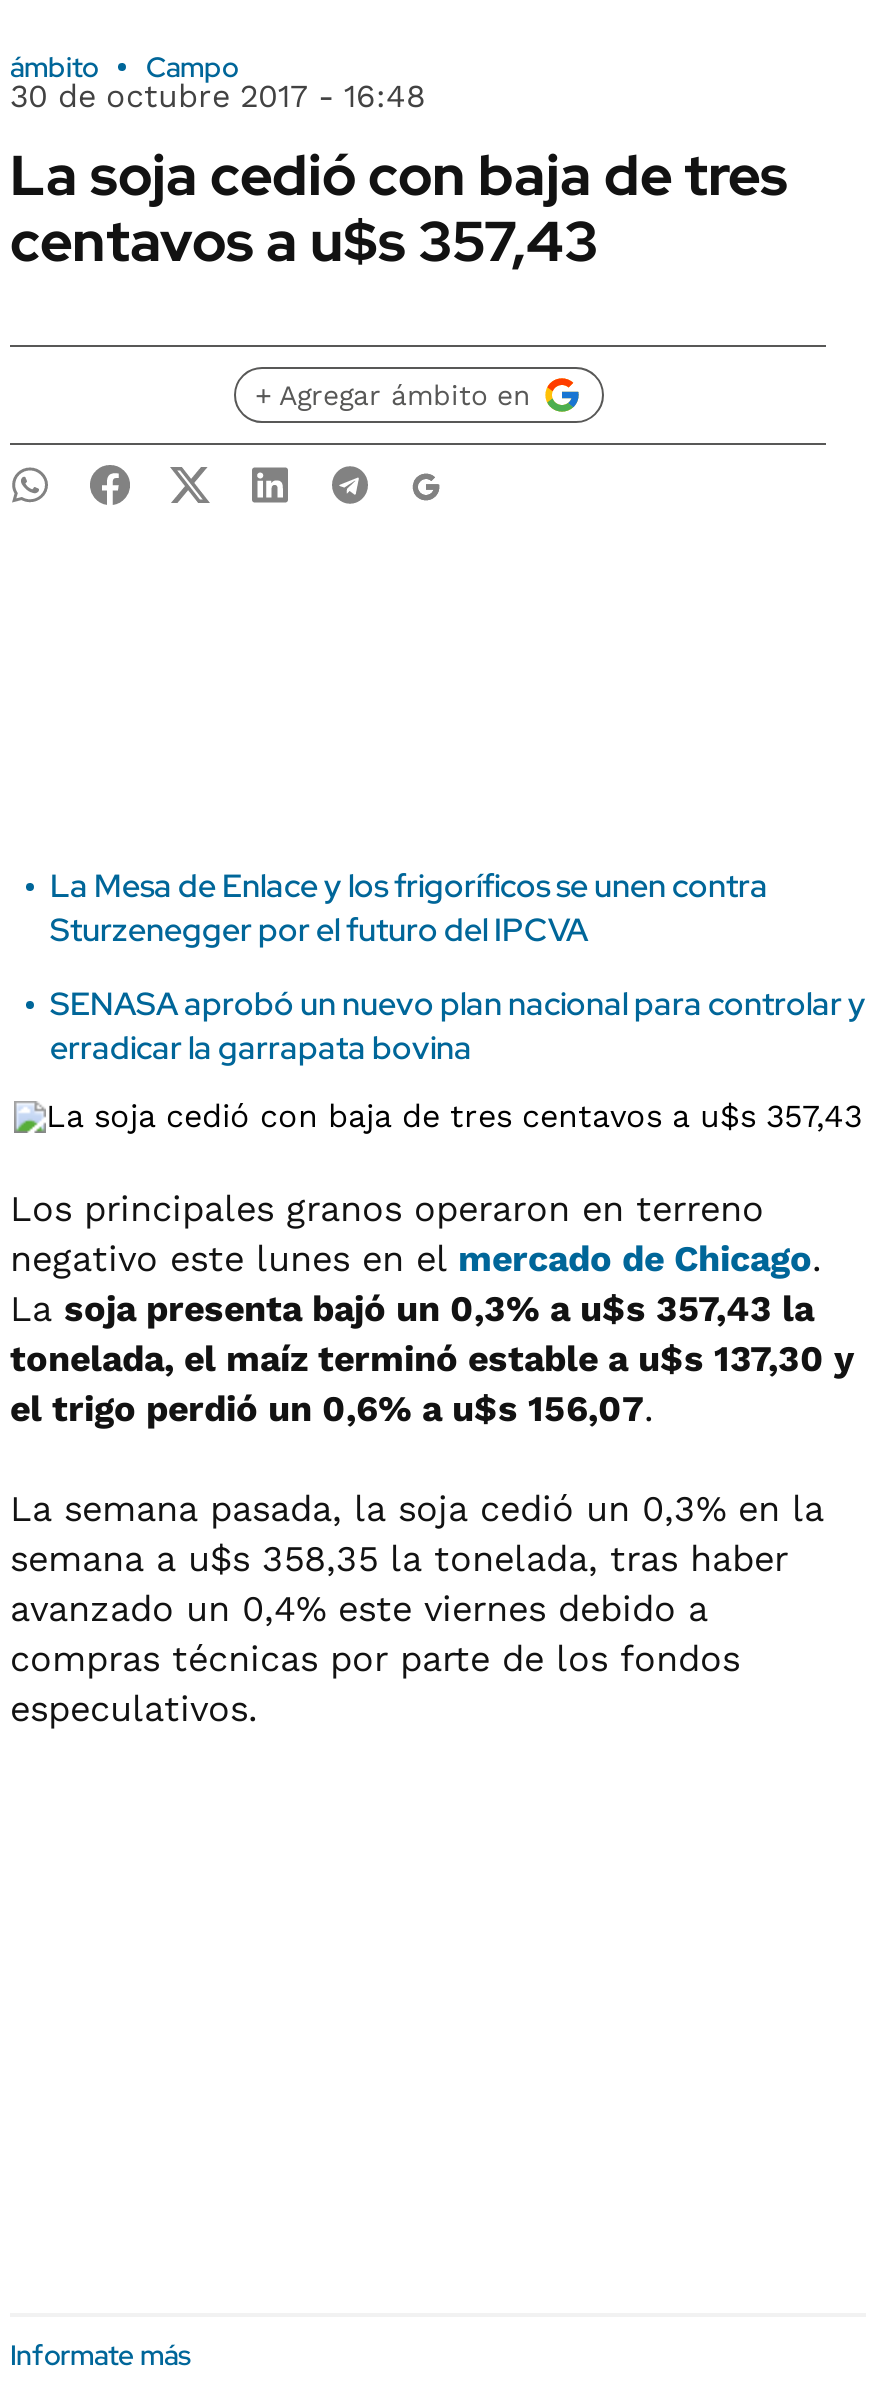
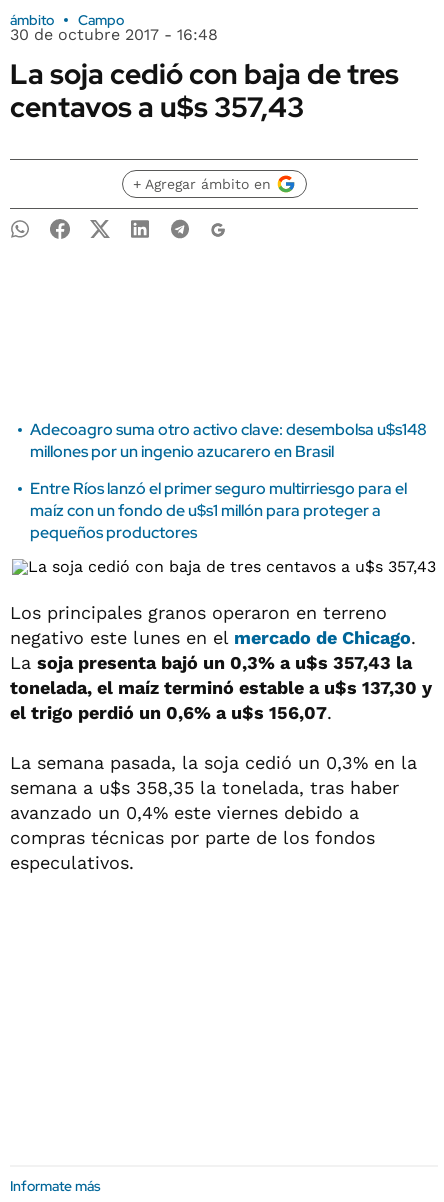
- La Mesa de Enlace y los frigoríficos se unen contra
- Sturzenegger por el futuro del IPCVA
+ Adecoagro suma otro activo clave: desembolsa u$s148
+ millones por un ingenio azucarero en Brasil

- SENASA aprobó un nuevo plan nacional para controlar y
- erradicar la garrapata bovina
+ Entre Ríos lanzó el primer seguro multirriesgo para el
+ maíz con un fondo de u$s1 millón para proteger a
+ pequeños productores
